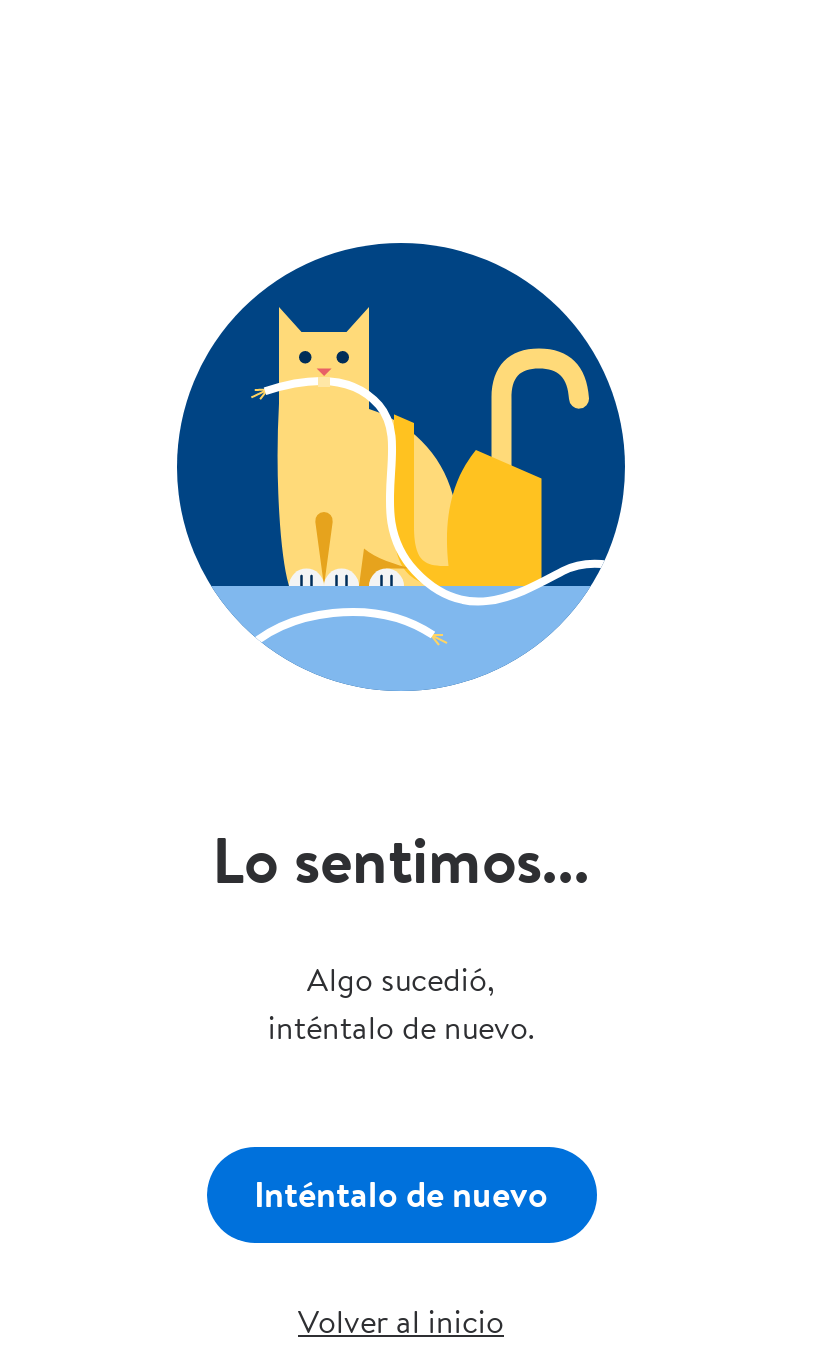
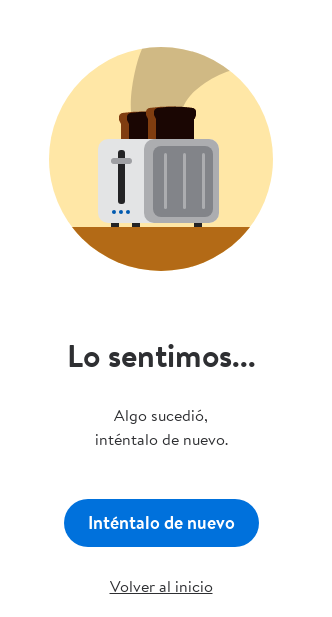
- [image]
+ [image]
